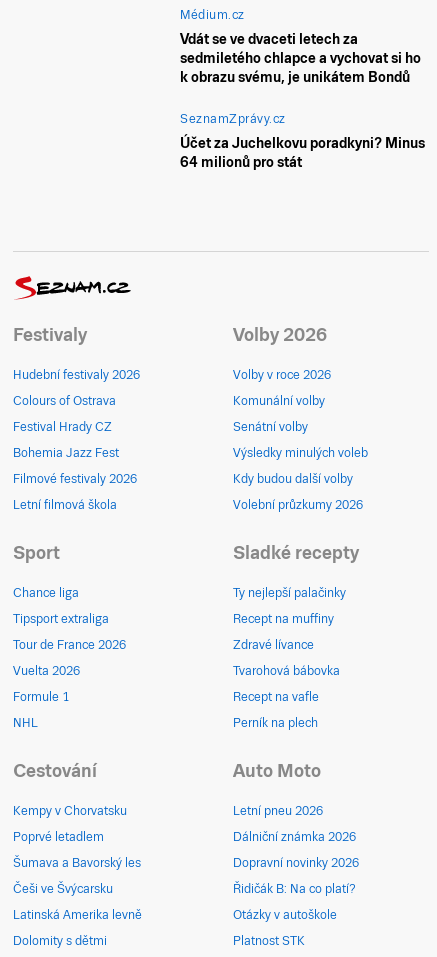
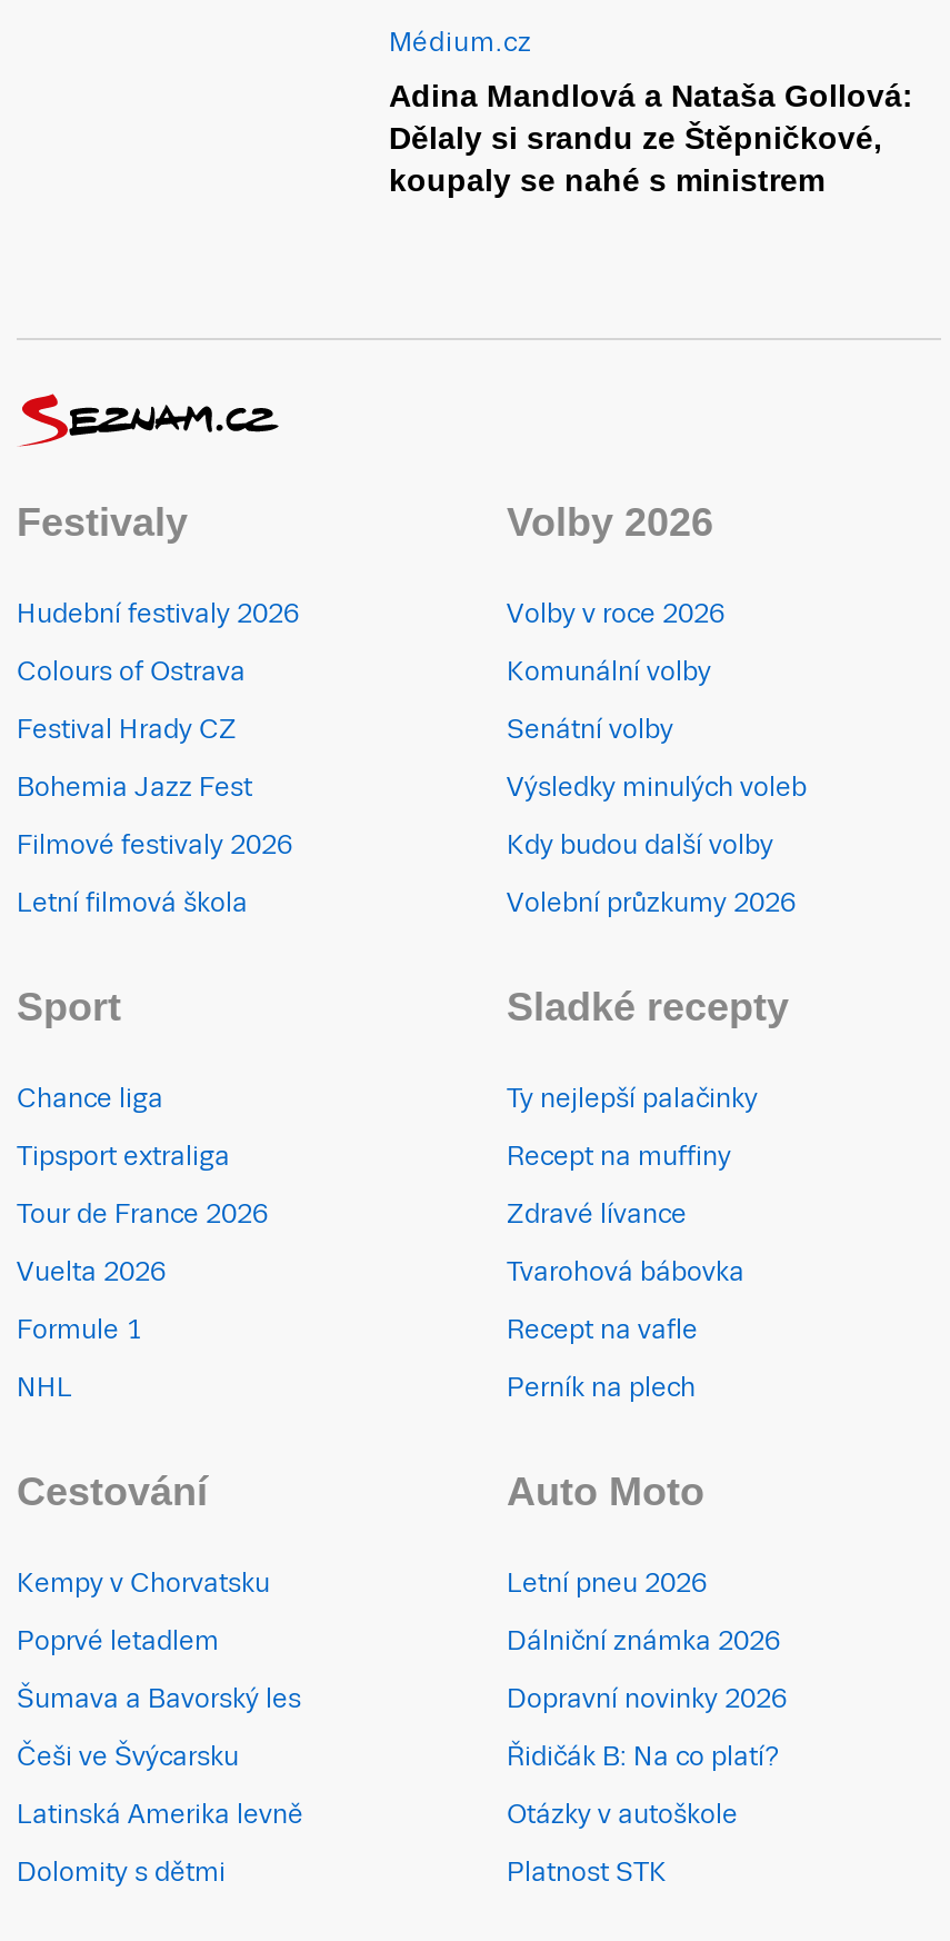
- Vdát se ve dvaceti letech za
- sedmiletého chlapce a vychovat si ho
- k obrazu svému, je unikátem Bondů
- SeznamZprávy.cz
- Účet za Juchelkovu poradkyni? Minus
- 64 milionů pro stát
+ Adina Mandlová a Nataša Gollová:
+ Dělaly si srandu ze Štěpničkové,
+ koupaly se nahé s ministrem
